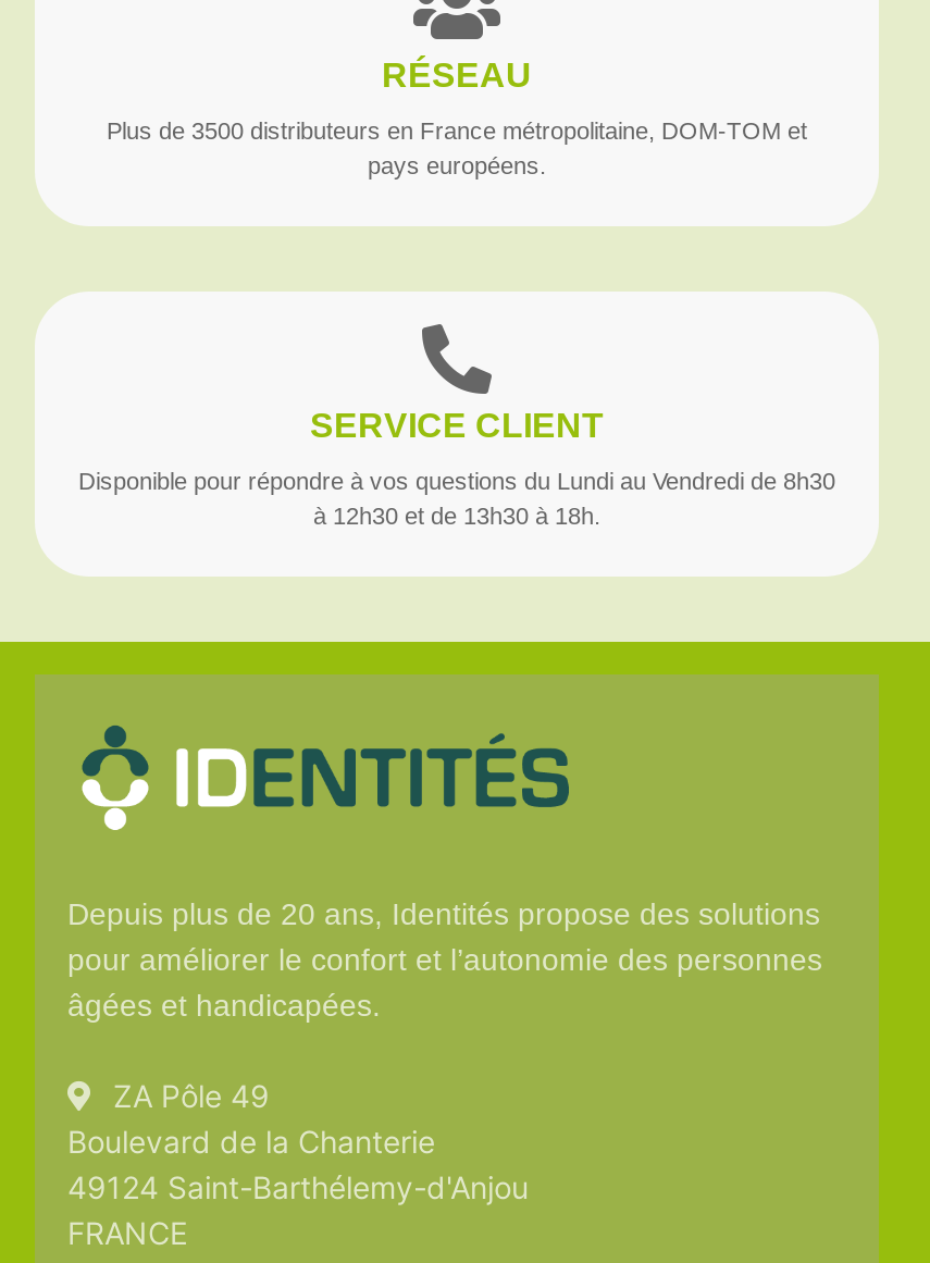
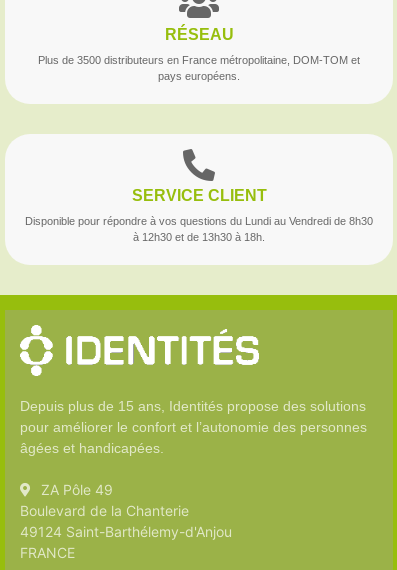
- [image]
- Depuis plus de 20 ans, Identités propose des solutions
+ [image]
+ Depuis plus de 15 ans, Identités propose des solutions

- [image]
+ [image]
